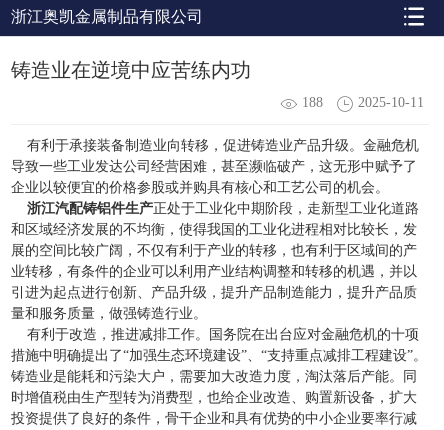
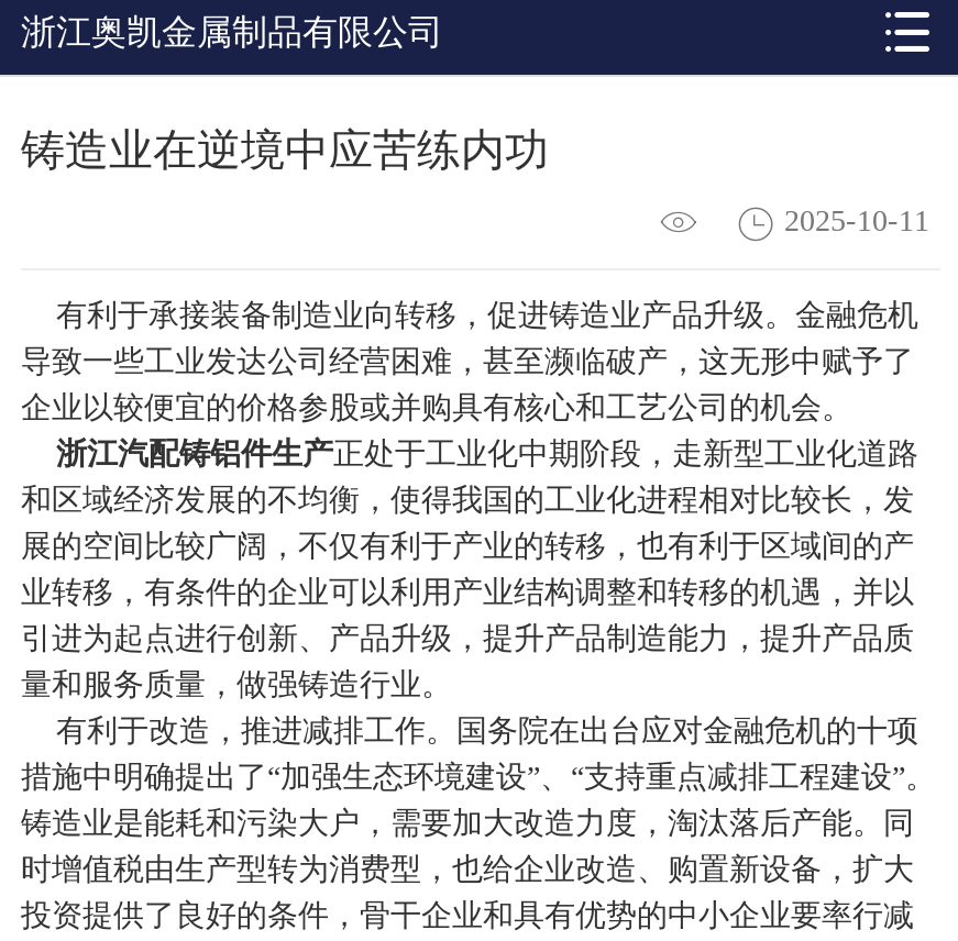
- 188
